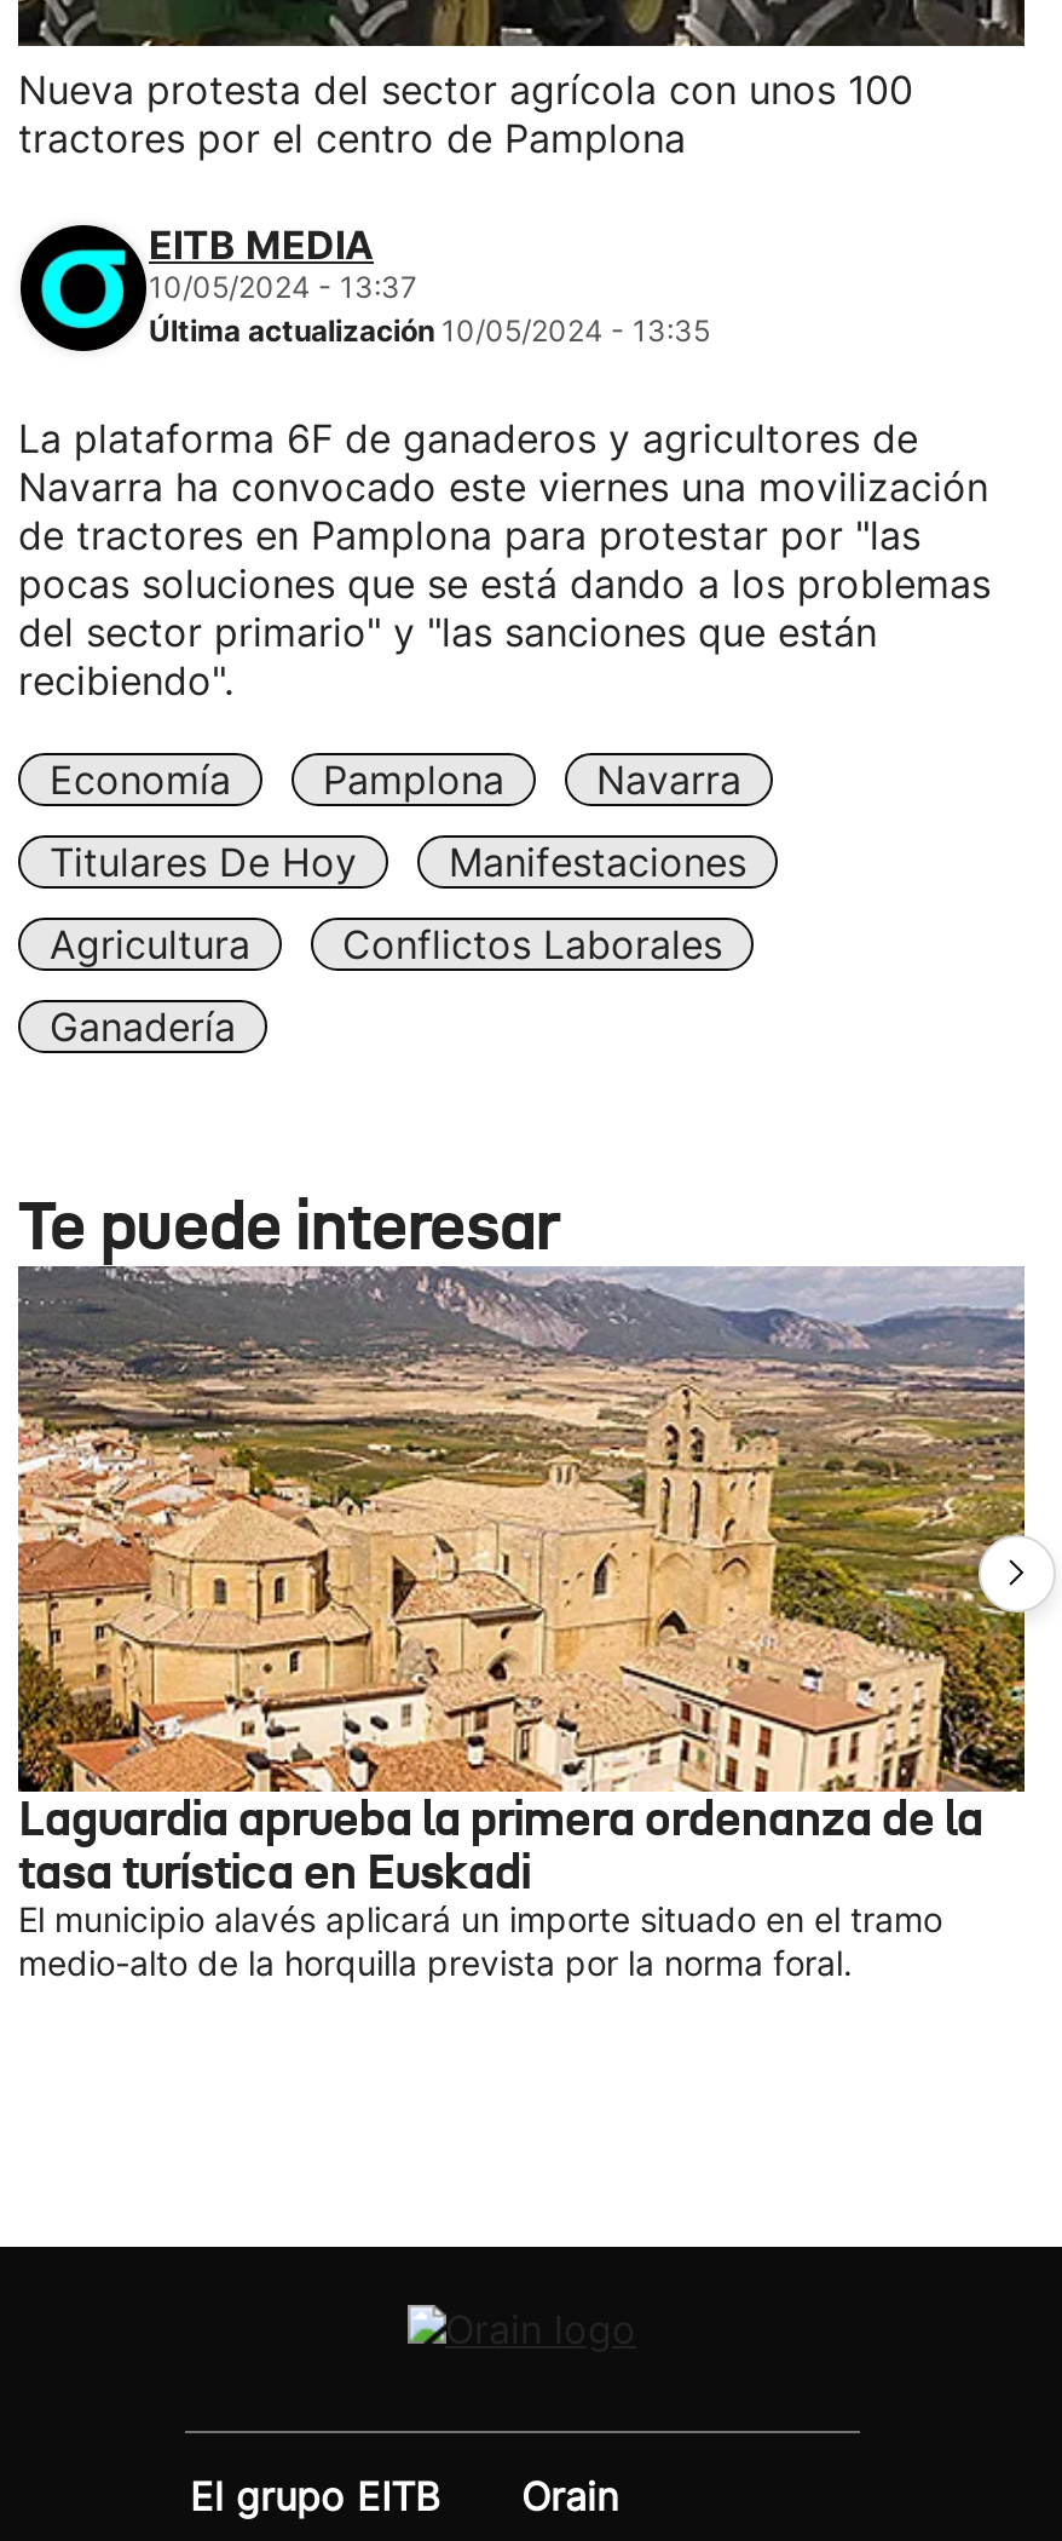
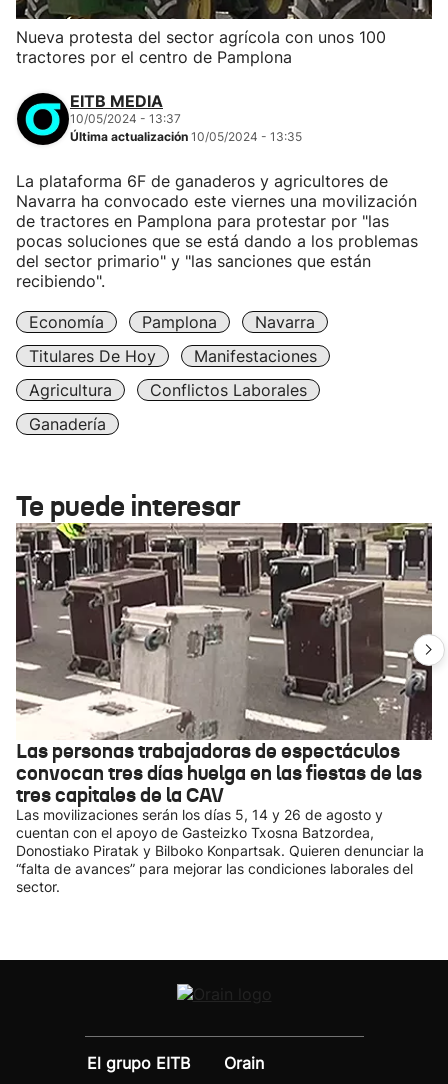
- [image]
- Laguardia aprueba la primera ordenanza de la
- tasa turística en Euskadi
- El municipio alavés aplicará un importe situado en el tramo
- medio-alto de la horquilla prevista por la norma foral.
+ [image]
+ Las personas trabajadoras de espectáculos
+ convocan tres días huelga en las fiestas de las
+ tres capitales de la CAV
+ Las movilizaciones serán los días 5, 14 y 26 de agosto y
+ cuentan con el apoyo de Gasteizko Txosna Batzordea,
+ Donostiako Piratak y Bilboko Konpartsak. Quieren denunciar la
+ “falta de avances” para mejorar las condiciones laborales del
+ sector.
